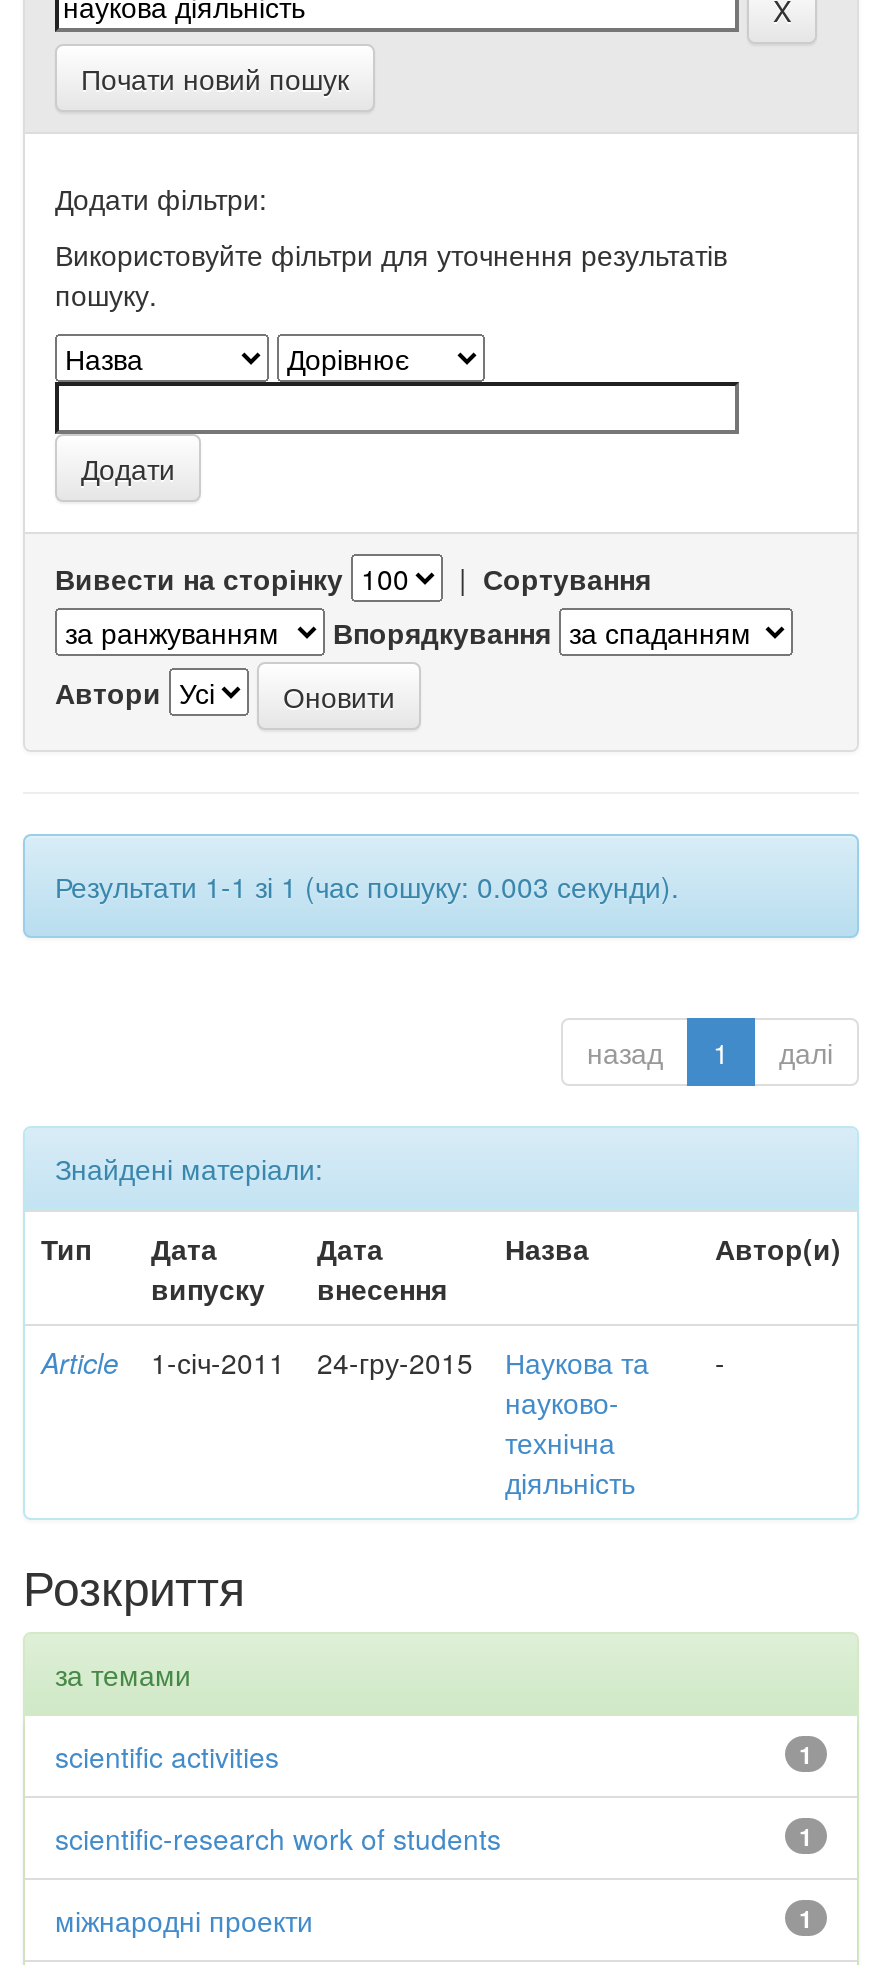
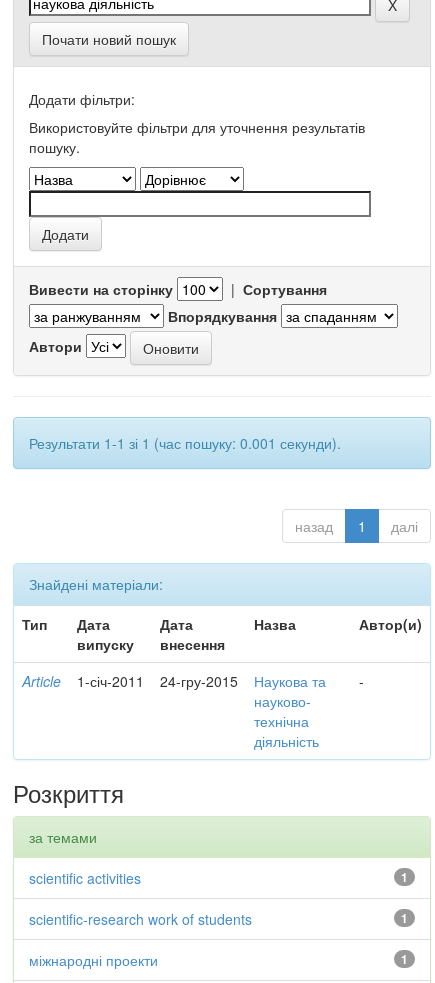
- Результати 1-1 зі 1 (час пошуку: 0.003 секунди).
+ Результати 1-1 зі 1 (час пошуку: 0.001 секунди).
